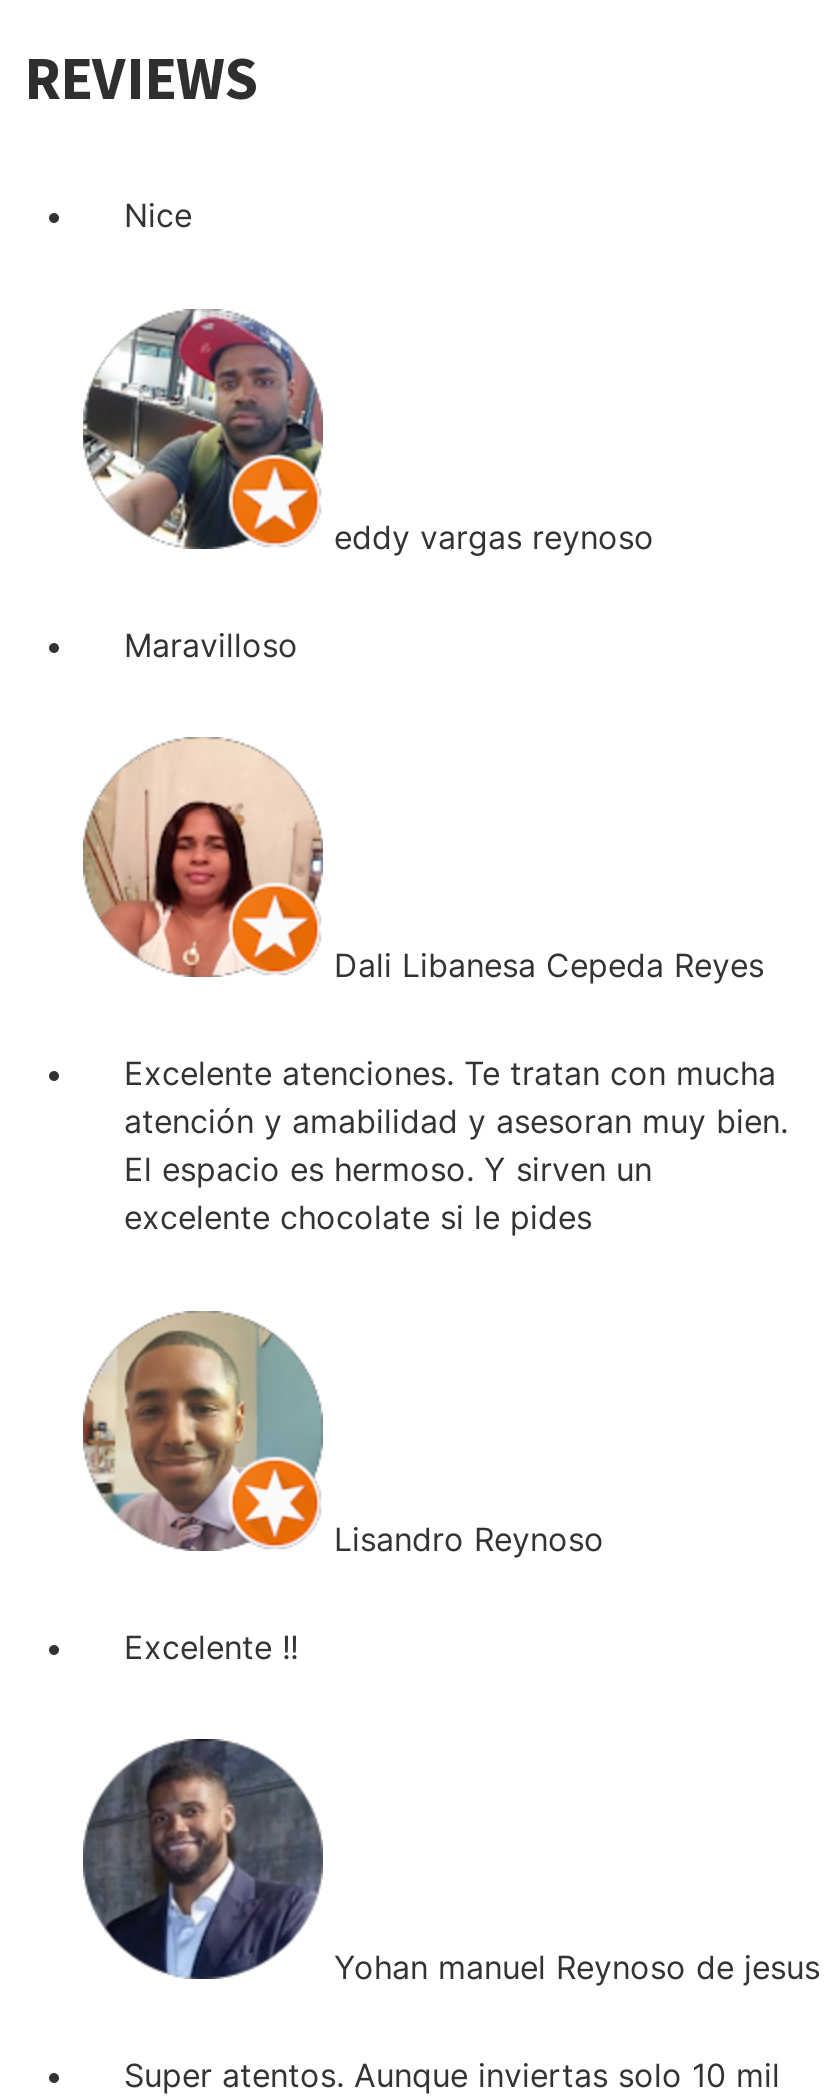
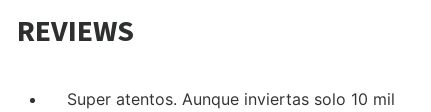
- Nice

- [image]
- eddy vargas reynoso
- Maravilloso

- [image]
- Dali Libanesa Cepeda Reyes
- Excelente atenciones. Te tratan con mucha
- atención y amabilidad y asesoran muy bien.
- El espacio es hermoso. Y sirven un
- excelente chocolate si le pides

- [image]
- Lisandro Reynoso
- Excelente !!

- [image]
- Yohan manuel Reynoso de jesus
